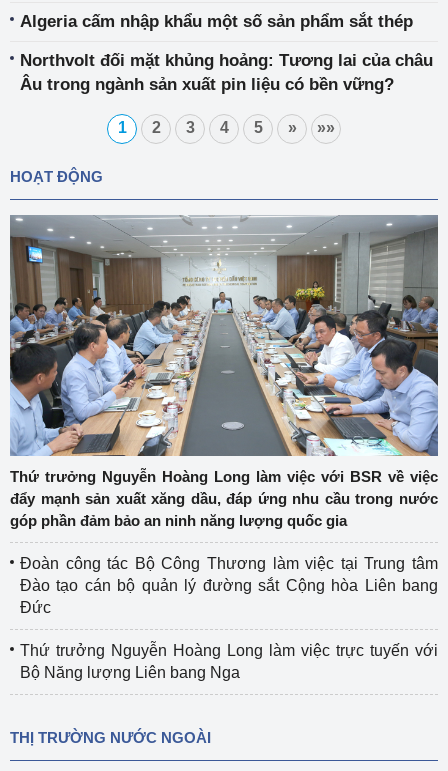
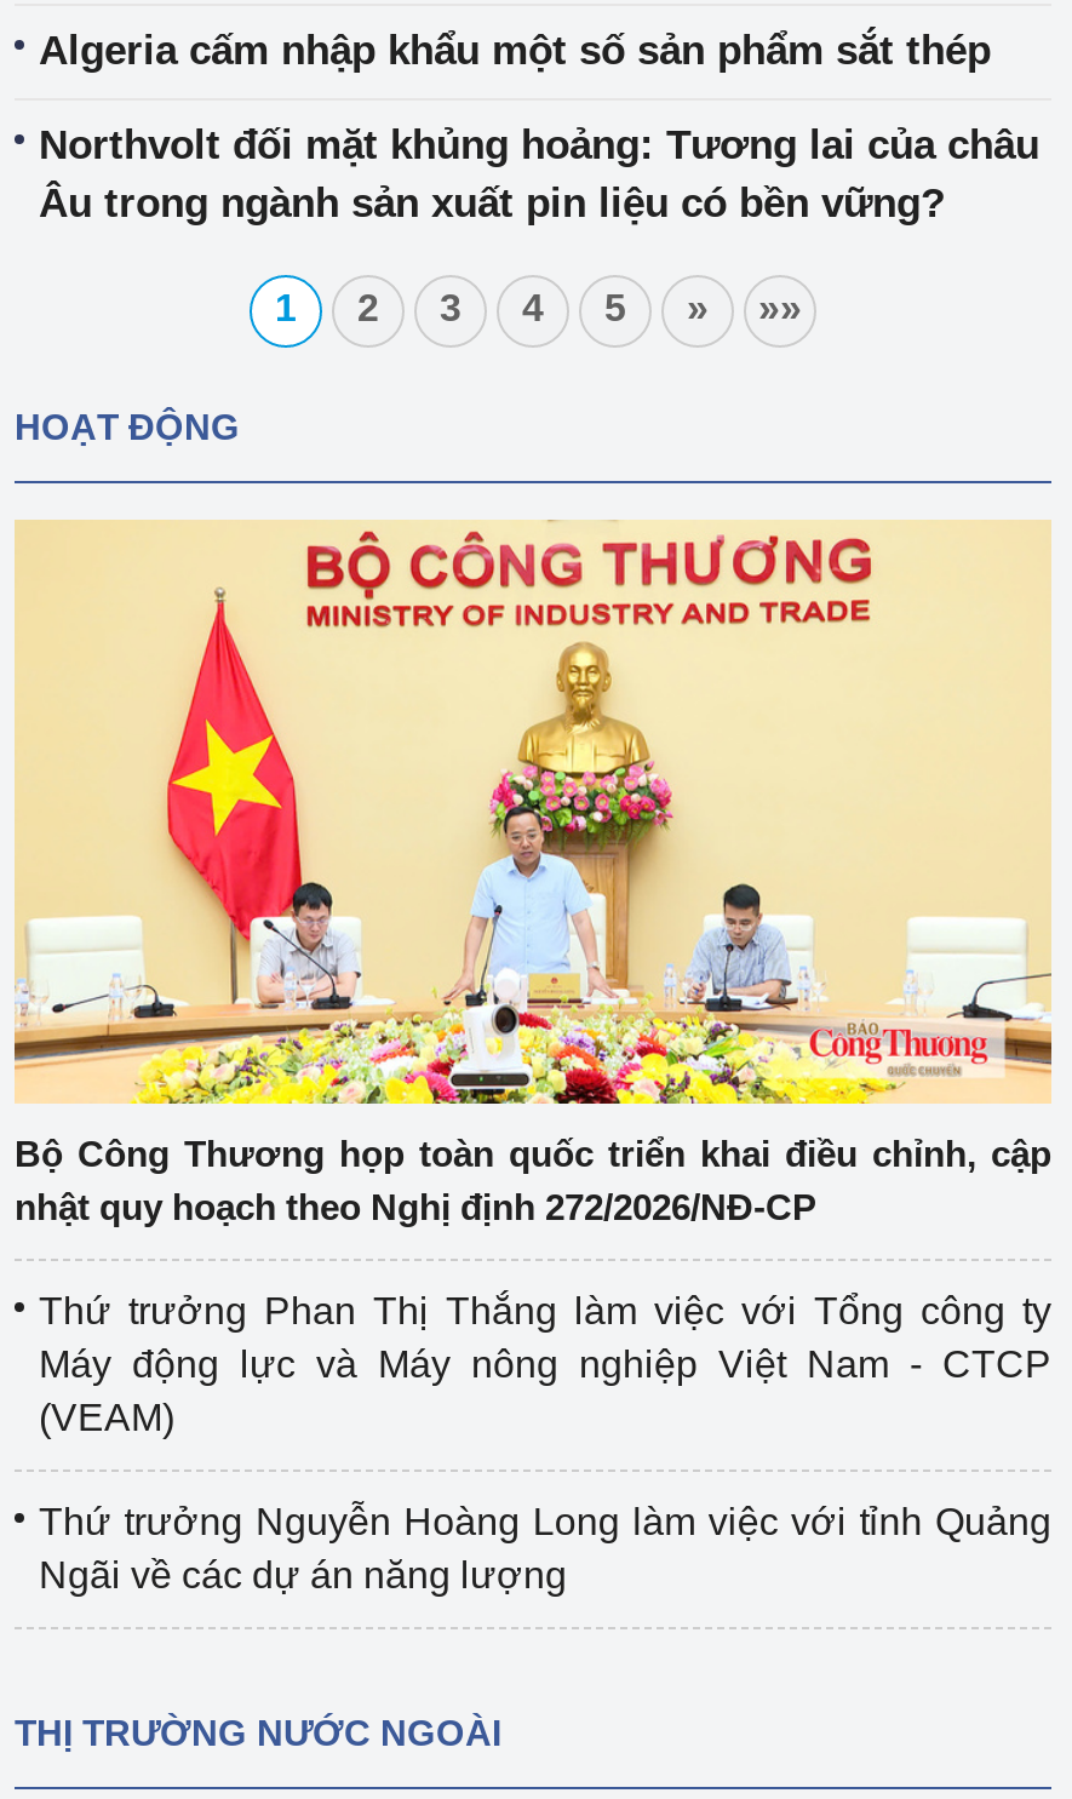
- [image]
- Thứ trưởng Nguyễn Hoàng Long làm việc với BSR về việc
- đẩy mạnh sản xuất xăng dầu, đáp ứng nhu cầu trong nước
- góp phần đảm bảo an ninh năng lượng quốc gia
+ [image]
+ Bộ Công Thương họp toàn quốc triển khai điều chỉnh, cập
+ nhật quy hoạch theo Nghị định 272/2026/NĐ-CP

- Đoàn công tác Bộ Công Thương làm việc tại Trung tâm
- Đào tạo cán bộ quản lý đường sắt Cộng hòa Liên bang
- Đức
+ Thứ trưởng Phan Thị Thắng làm việc với Tổng công ty
+ Máy động lực và Máy nông nghiệp Việt Nam - CTCP
+ (VEAM)

- Thứ trưởng Nguyễn Hoàng Long làm việc trực tuyến với
- Bộ Năng lượng Liên bang Nga
+ Thứ trưởng Nguyễn Hoàng Long làm việc với tỉnh Quảng
+ Ngãi về các dự án năng lượng
